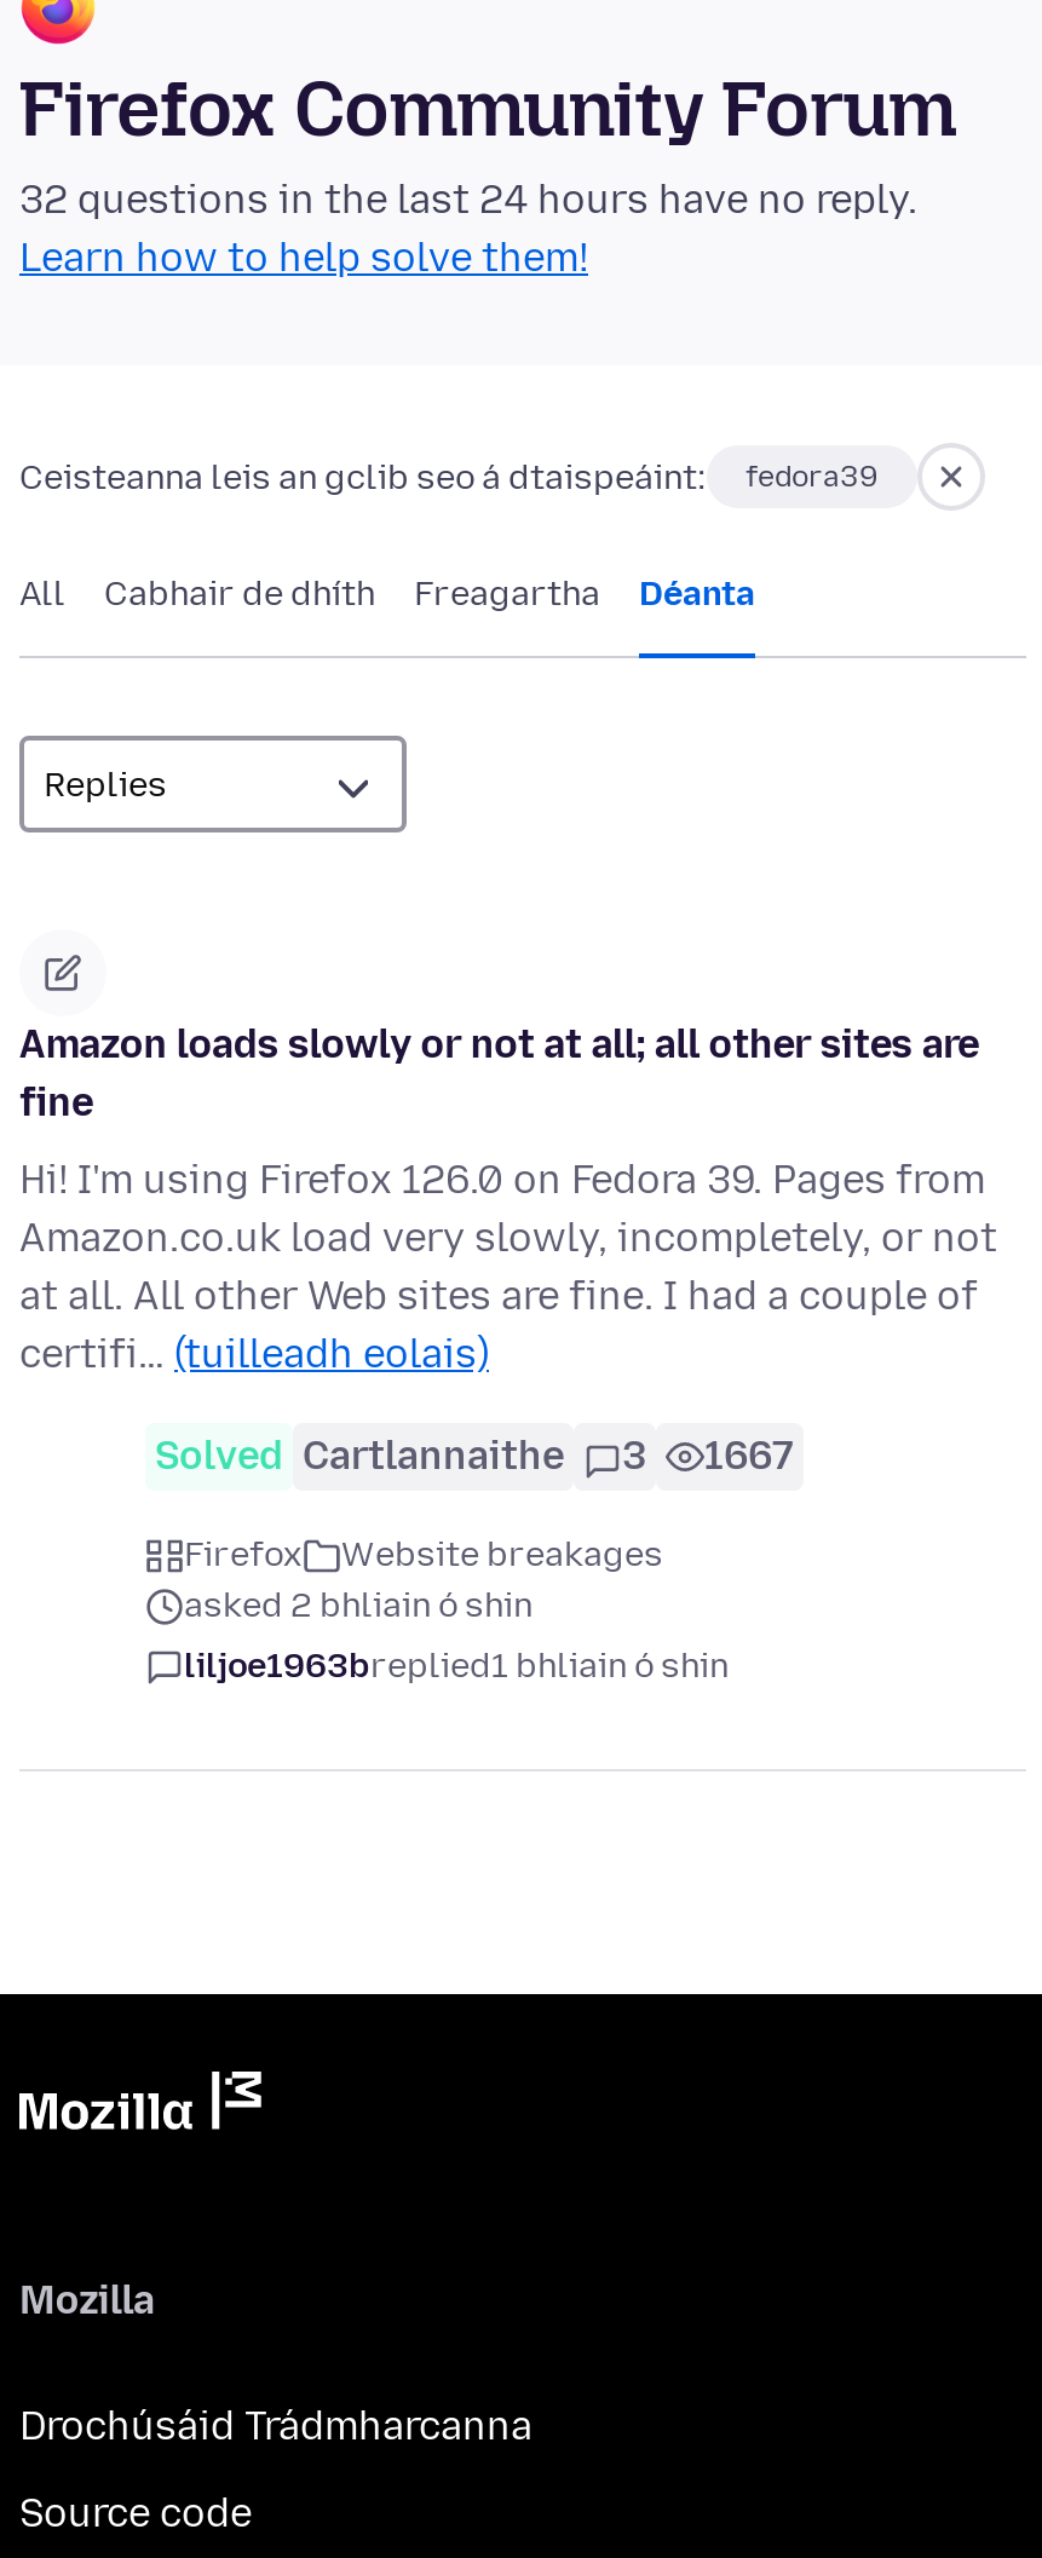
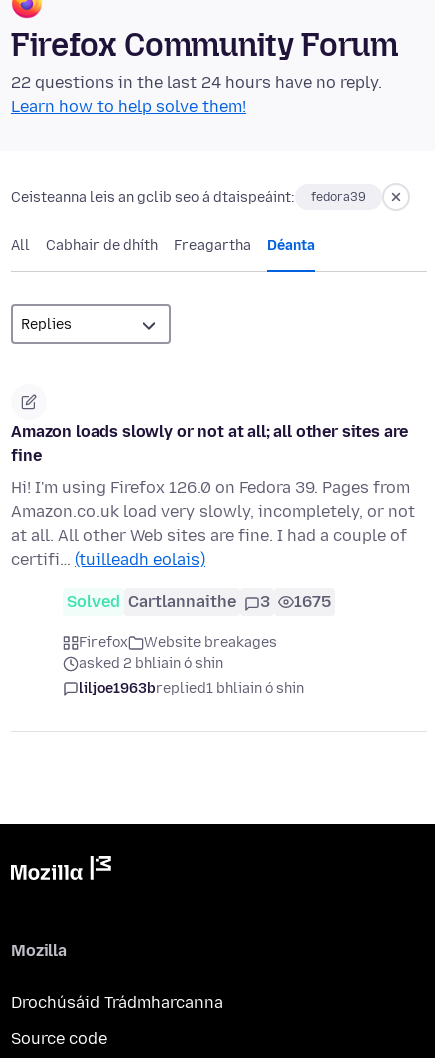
- 32 questions in the last 24 hours have no reply.
+ 22 questions in the last 24 hours have no reply.

- Solved Cartlannaithe 3 1667
+ Solved Cartlannaithe 3 1675
